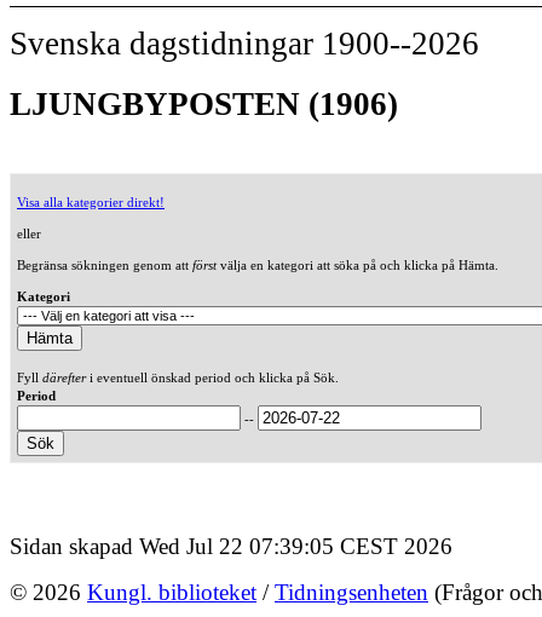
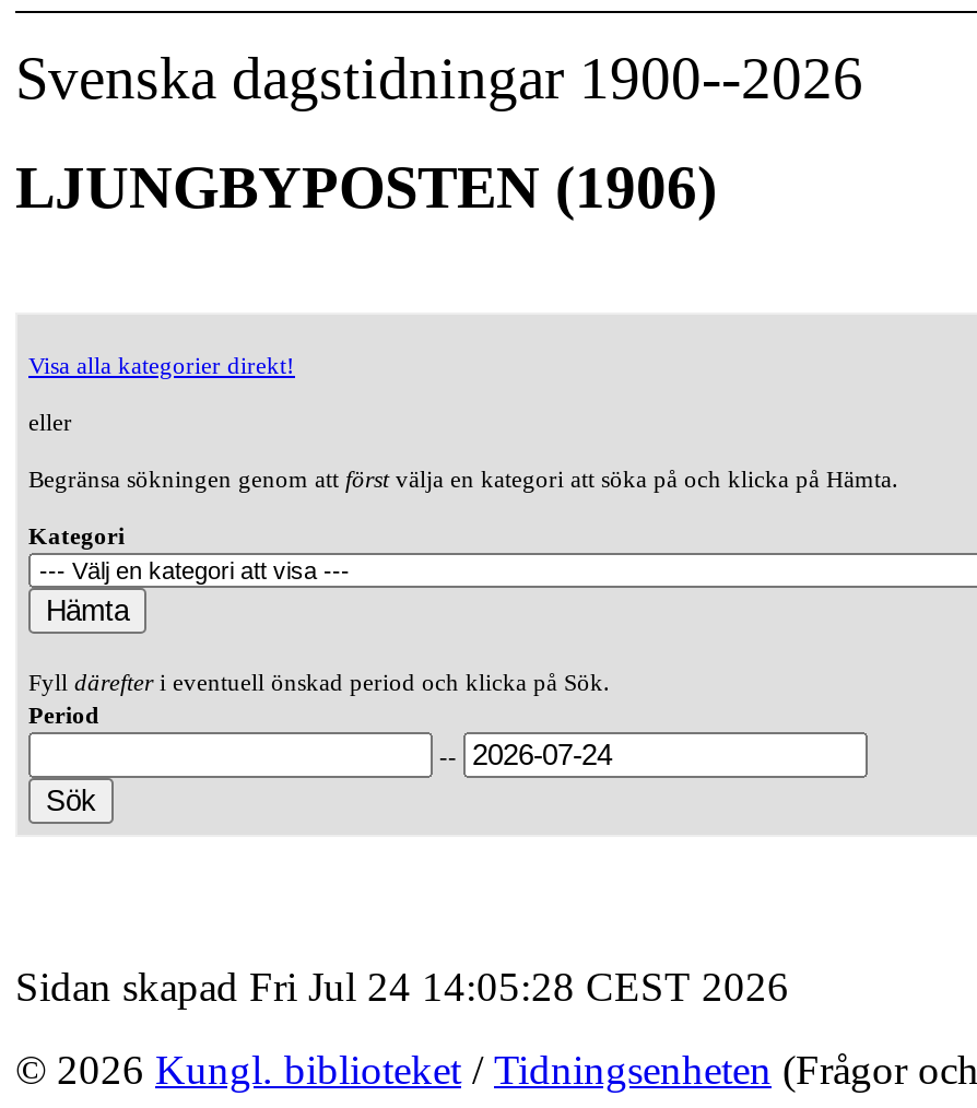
- Sidan skapad Wed Jul 22 07:39:05 CEST 2026
+ Sidan skapad Fri Jul 24 14:05:28 CEST 2026
